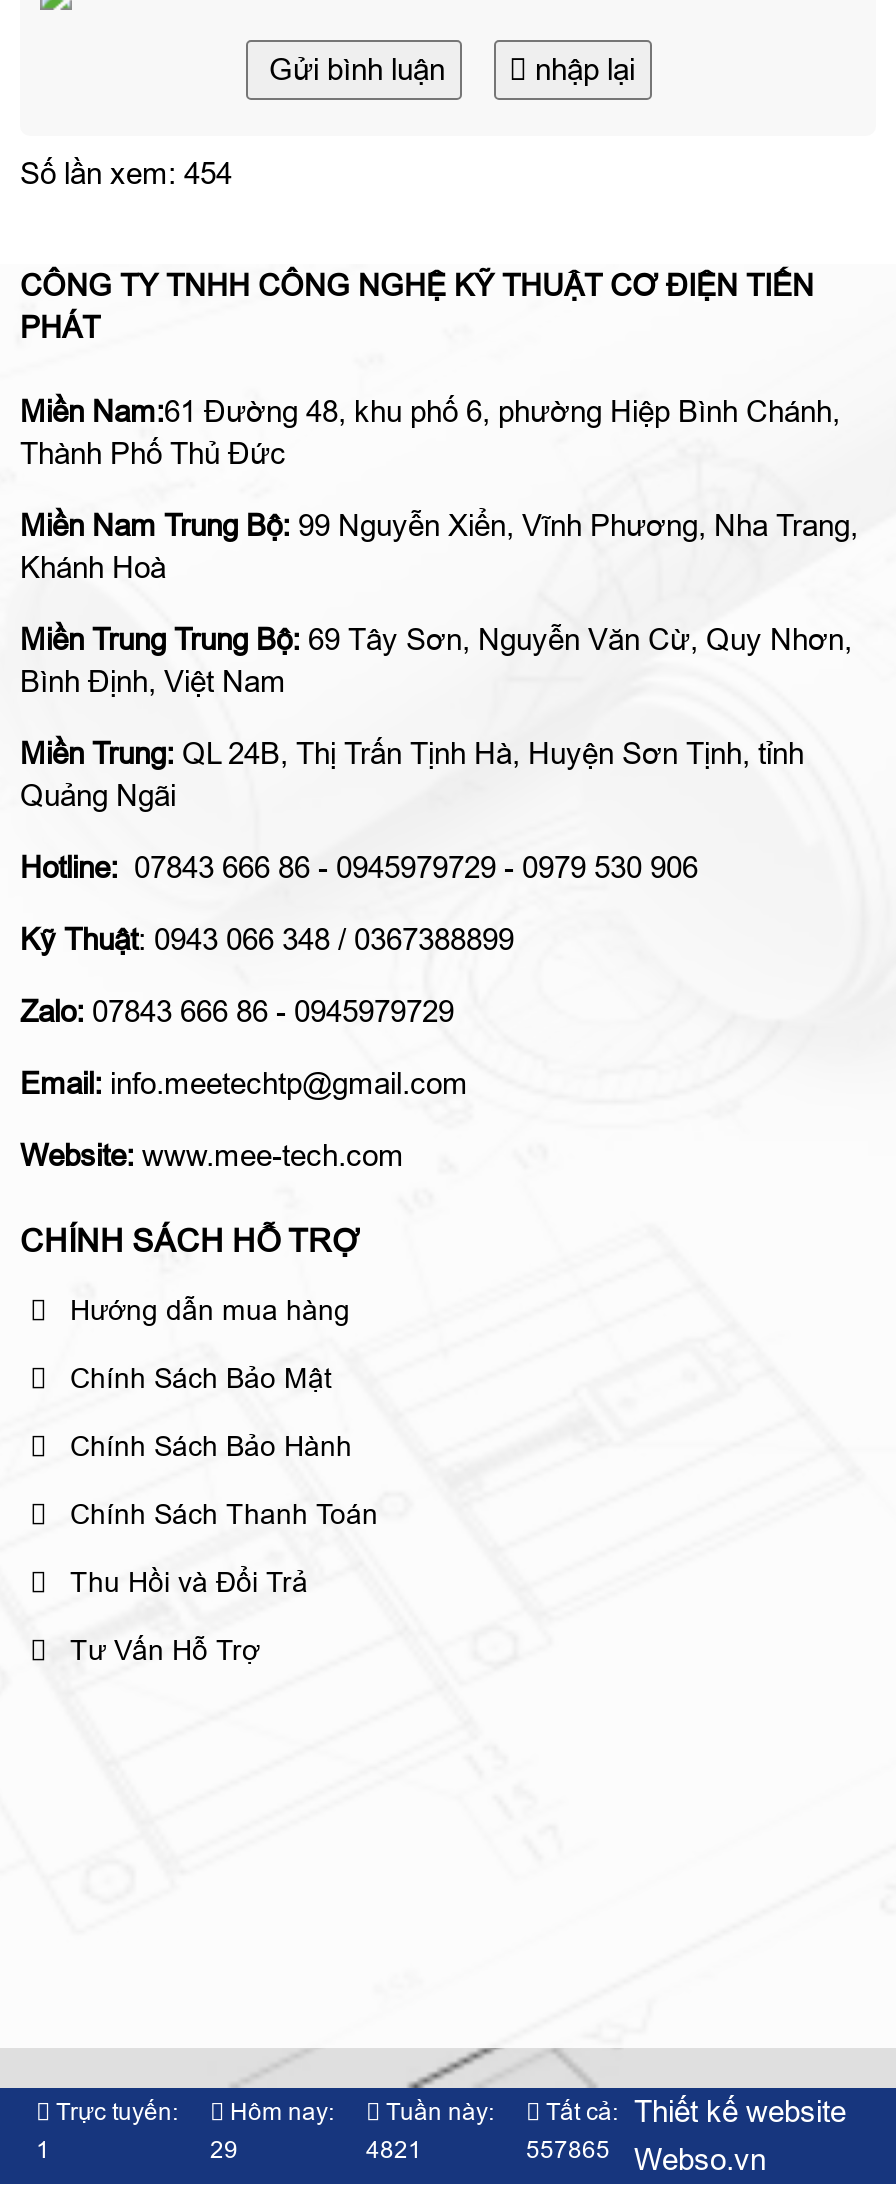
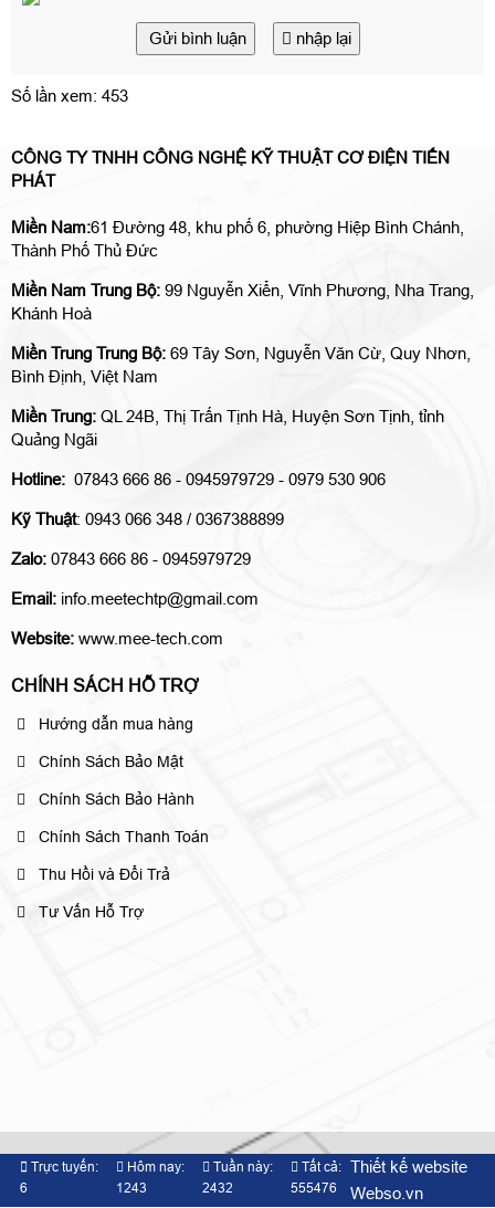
- Số lần xem: 454
+ Số lần xem: 453

- 1
+ 6

- 29
+ 1243

- 4821
+ 2432

- 557865 Webso.vn
+ 555476 Webso.vn
